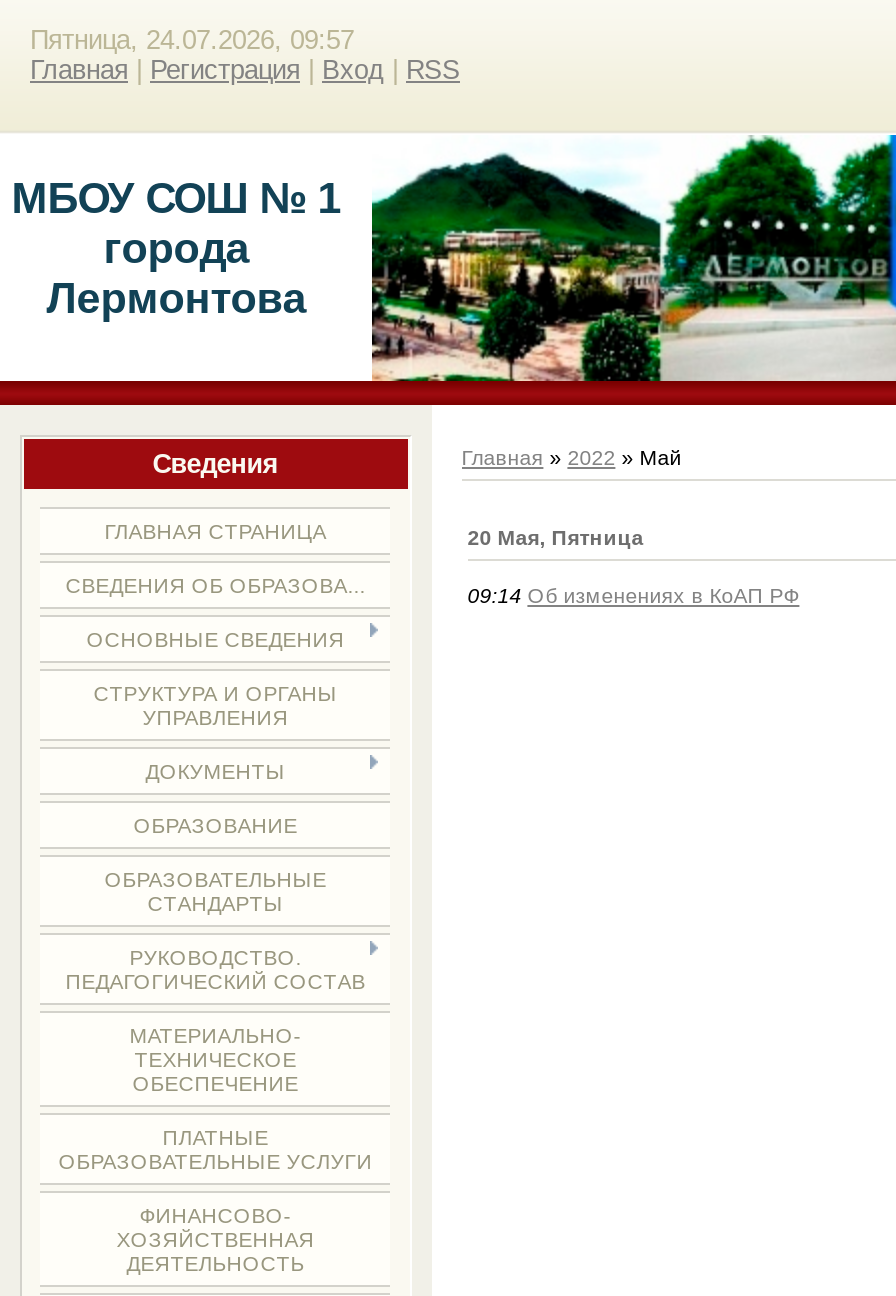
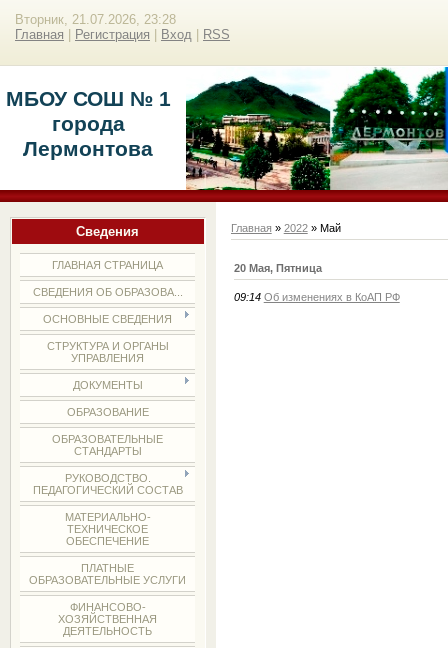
- Пятница, 24.07.2026, 09:57
+ Вторник, 21.07.2026, 23:28
